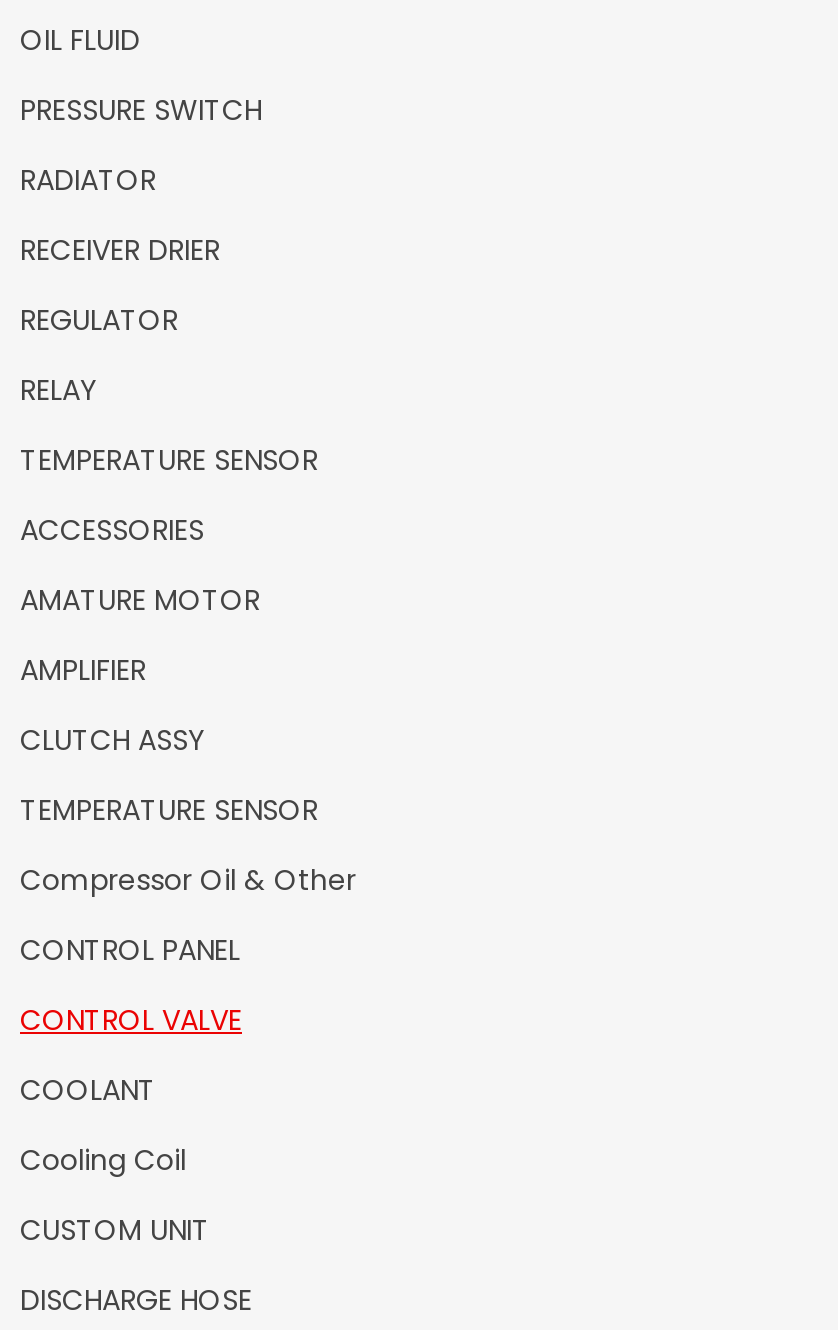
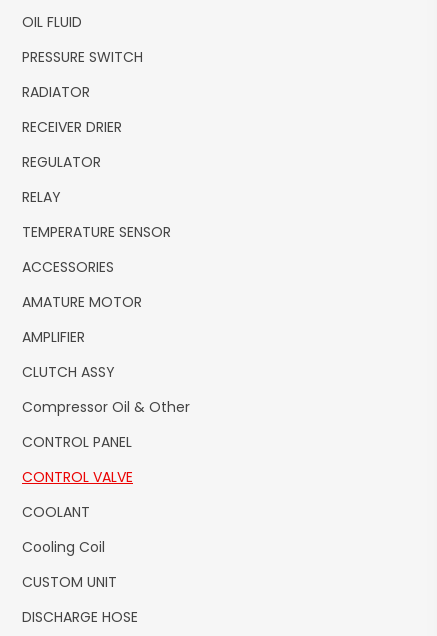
- TEMPERATURE SENSOR
